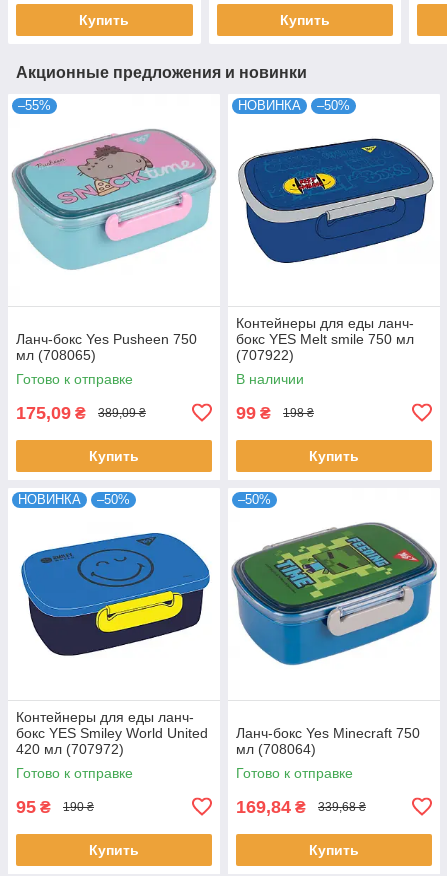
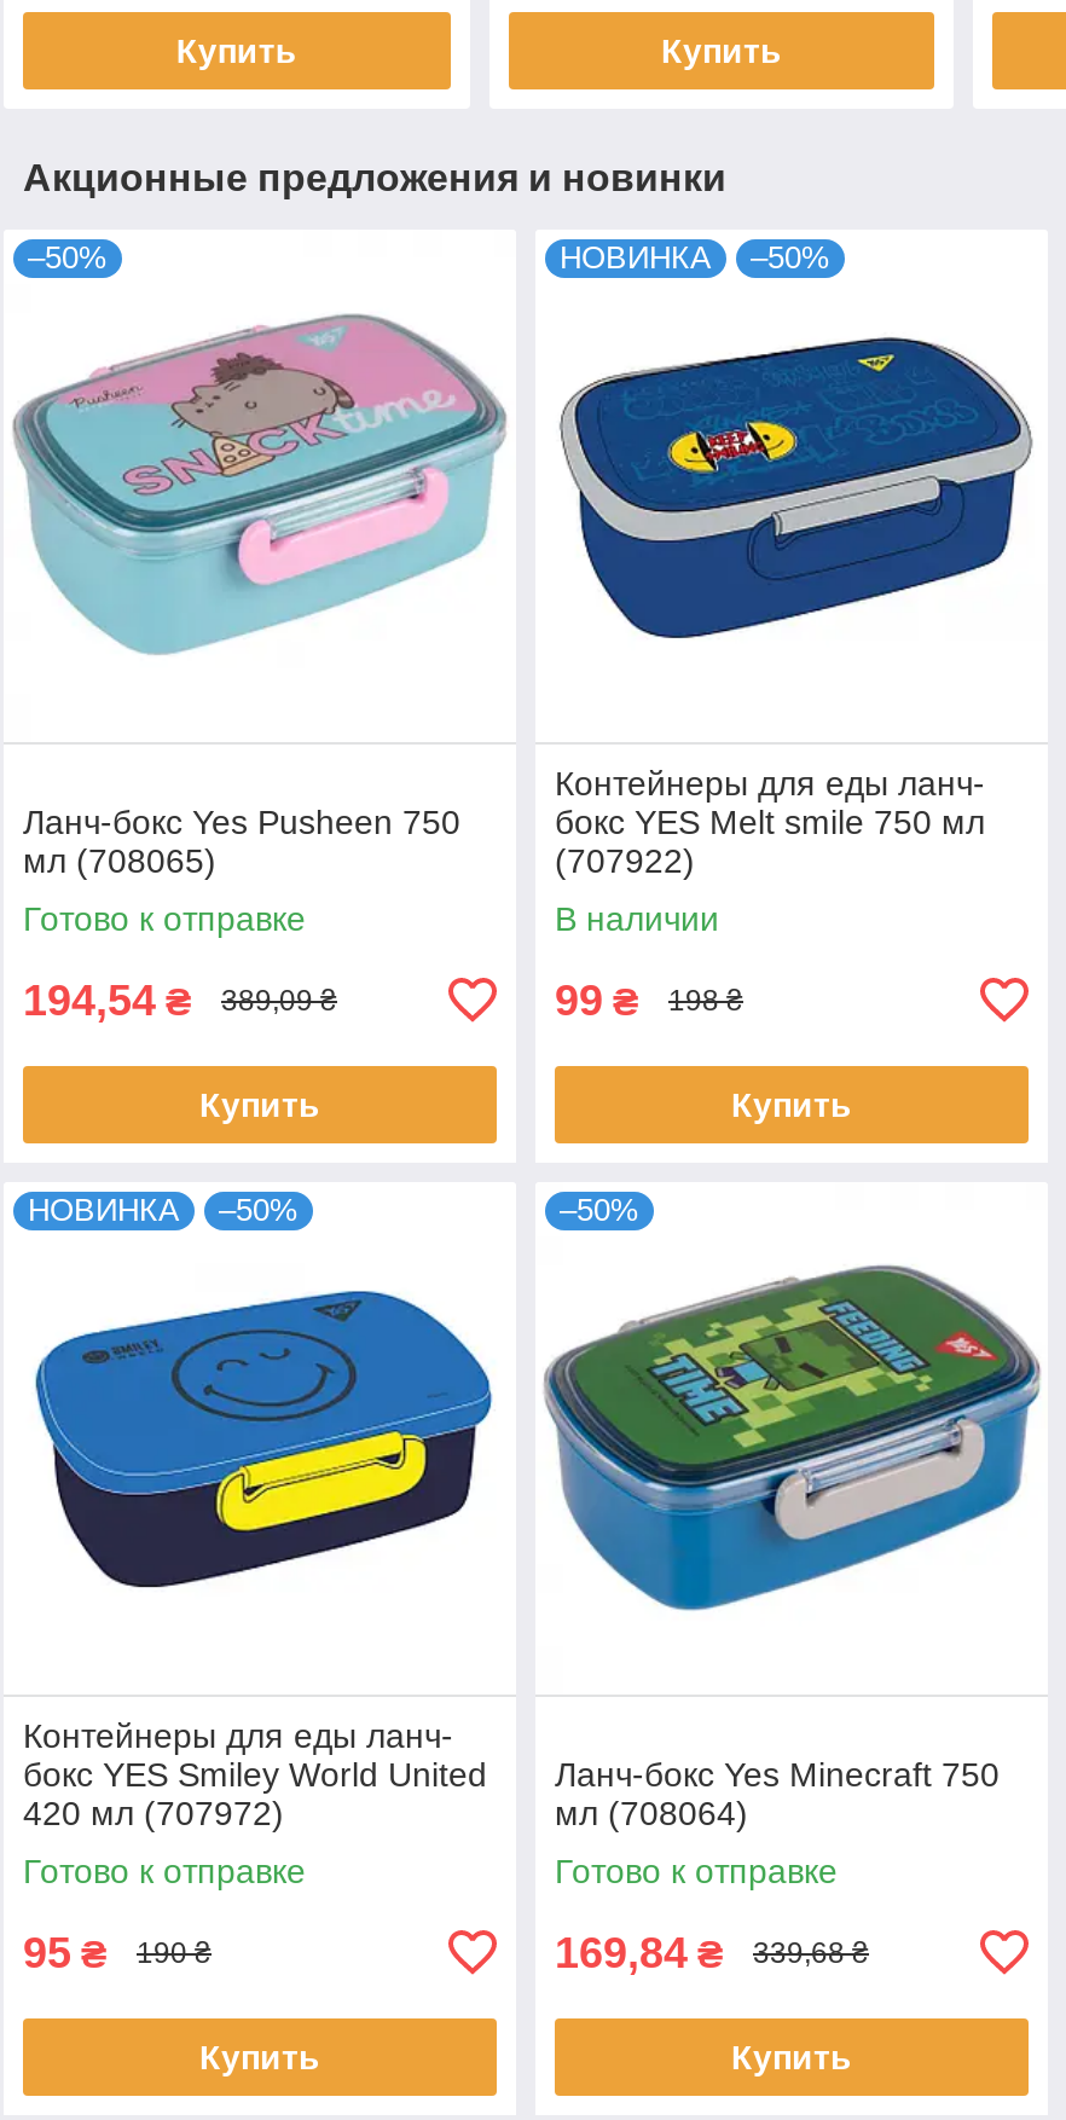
- –55%
+ –50%

- 175,09 ₴ 389,09 ₴
+ 194,54 ₴ 389,09 ₴
